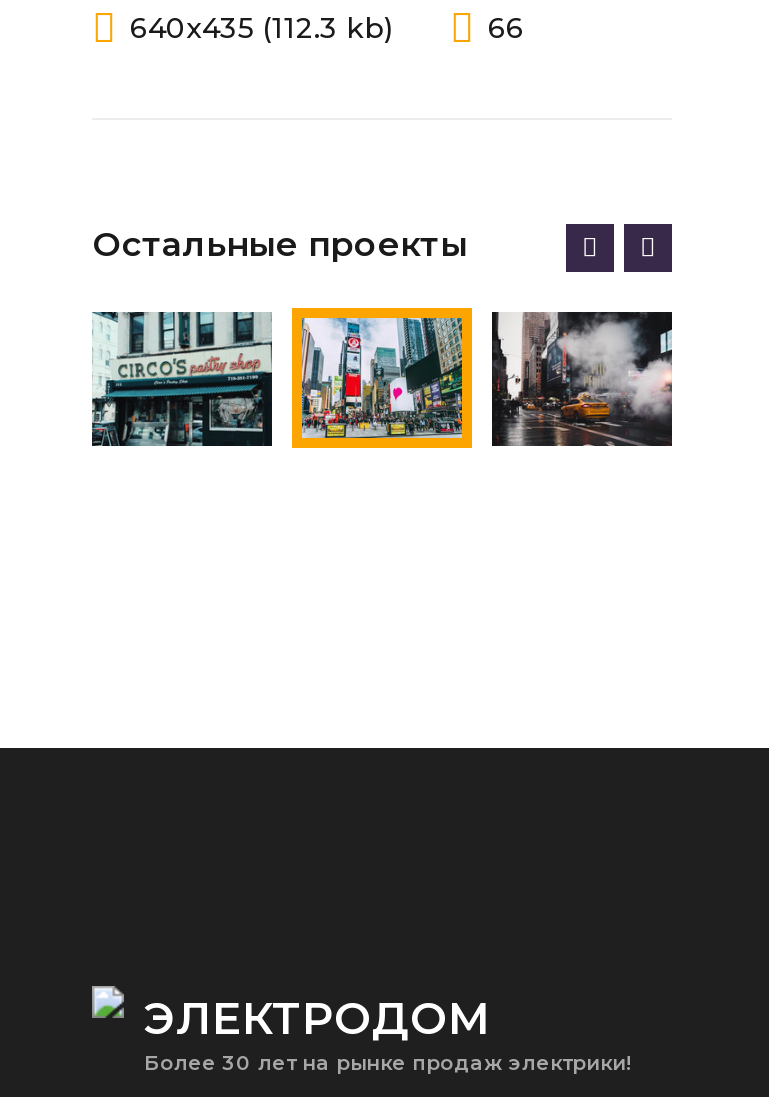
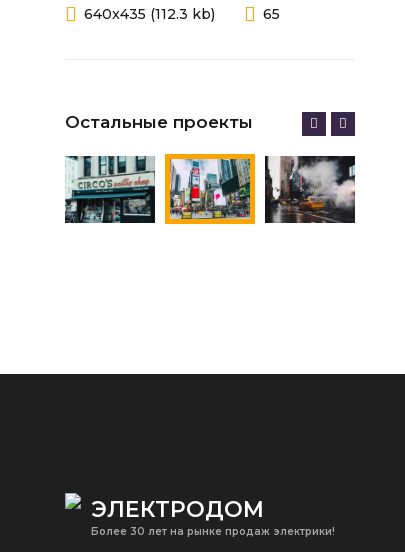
- 66
+ 65
